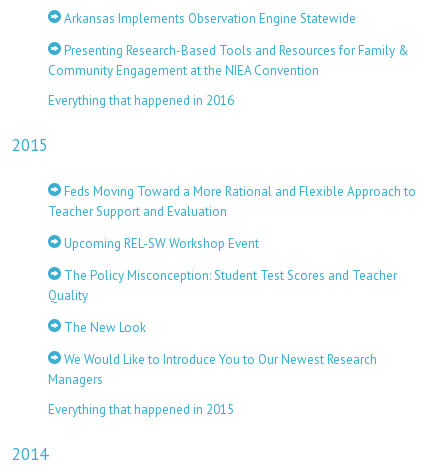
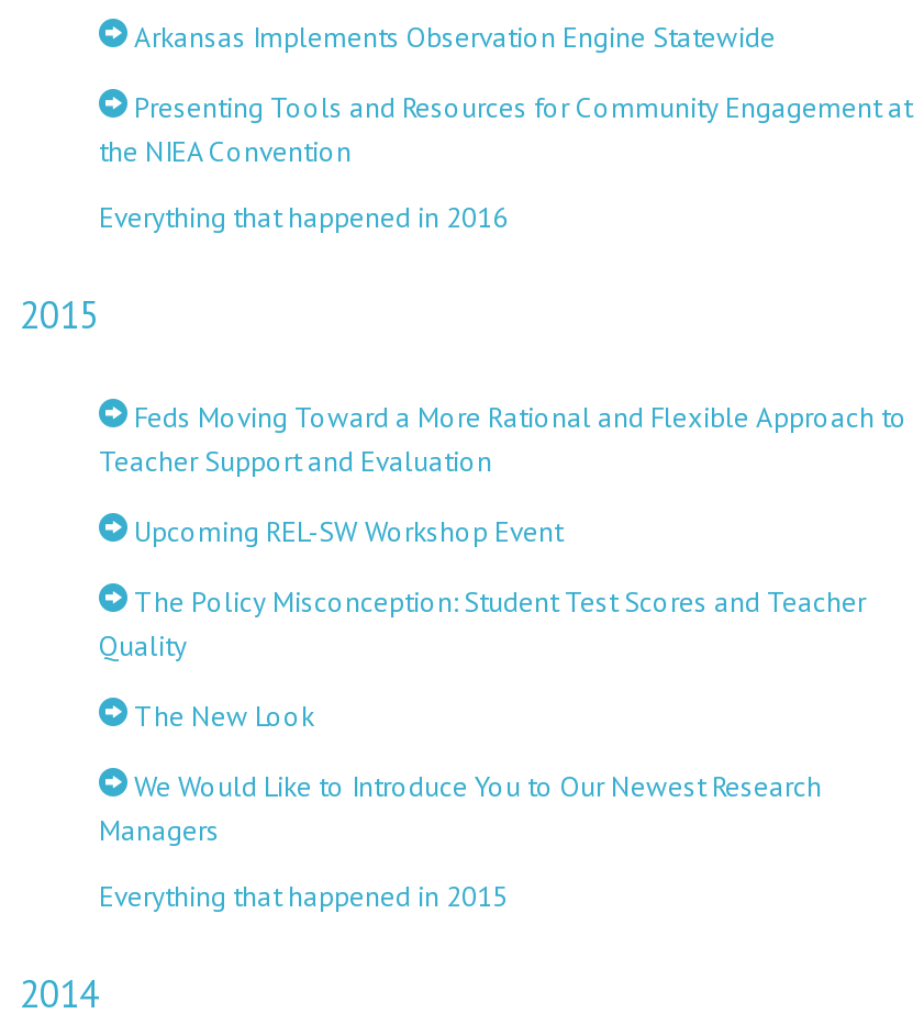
- Presenting Research-Based Tools and Resources for Family &
- Community Engagement at the NIEA Convention
+ Presenting Tools and Resources for Community Engagement at
+ the NIEA Convention
